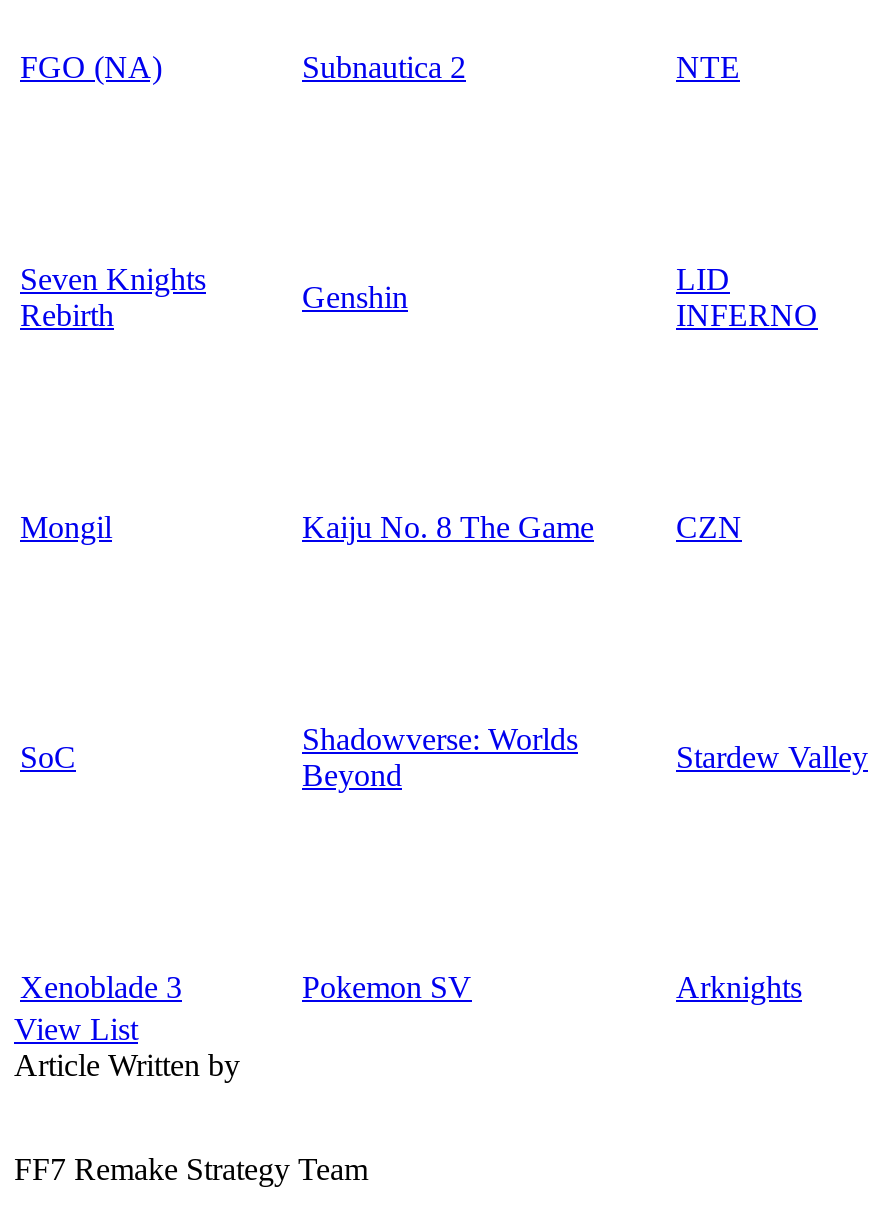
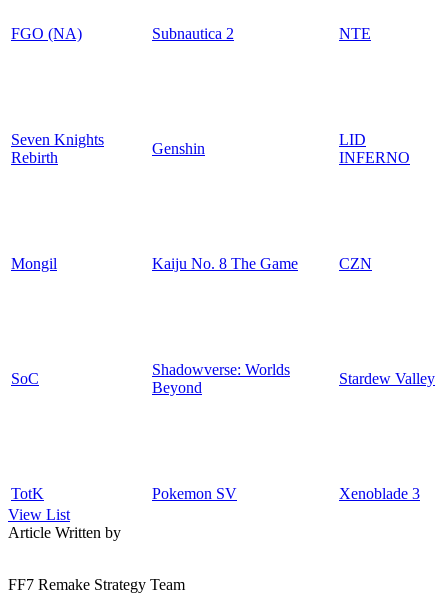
- Xenoblade 3
+ TotK

- Arknights
+ Xenoblade 3
